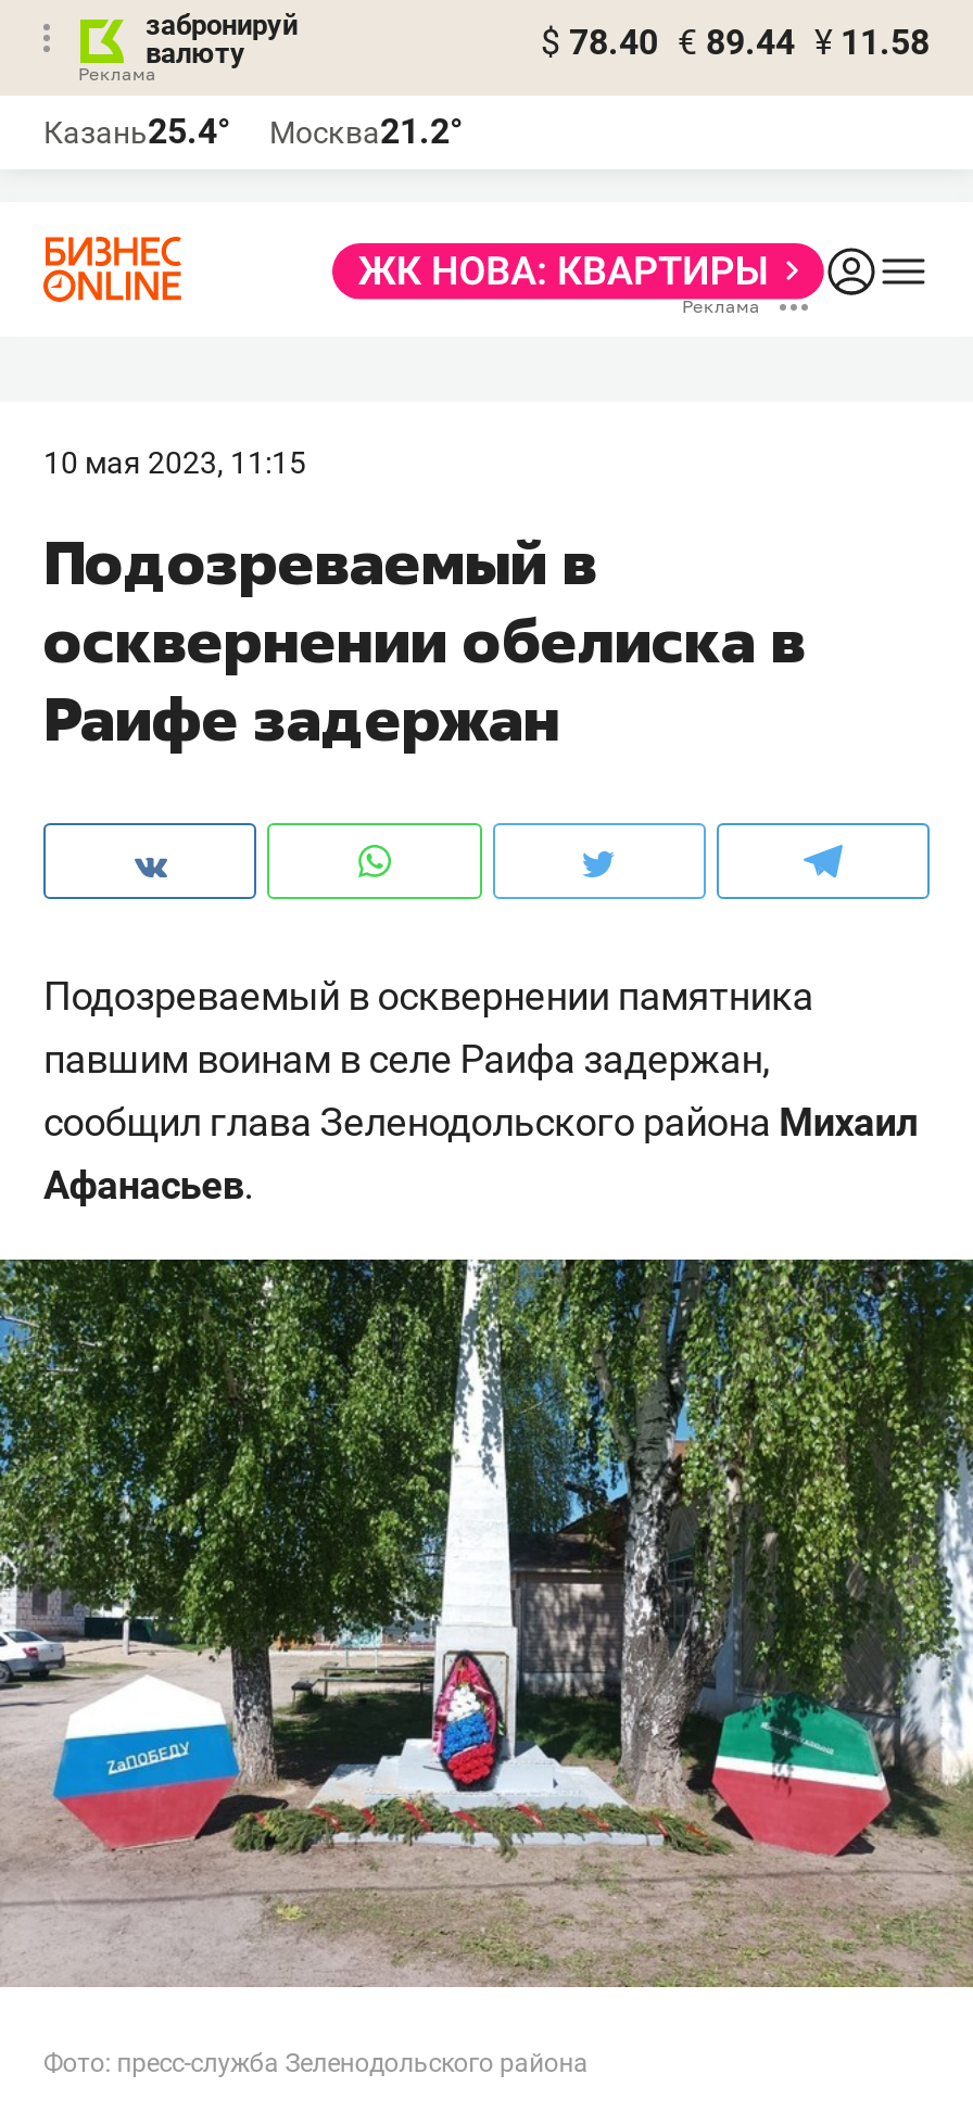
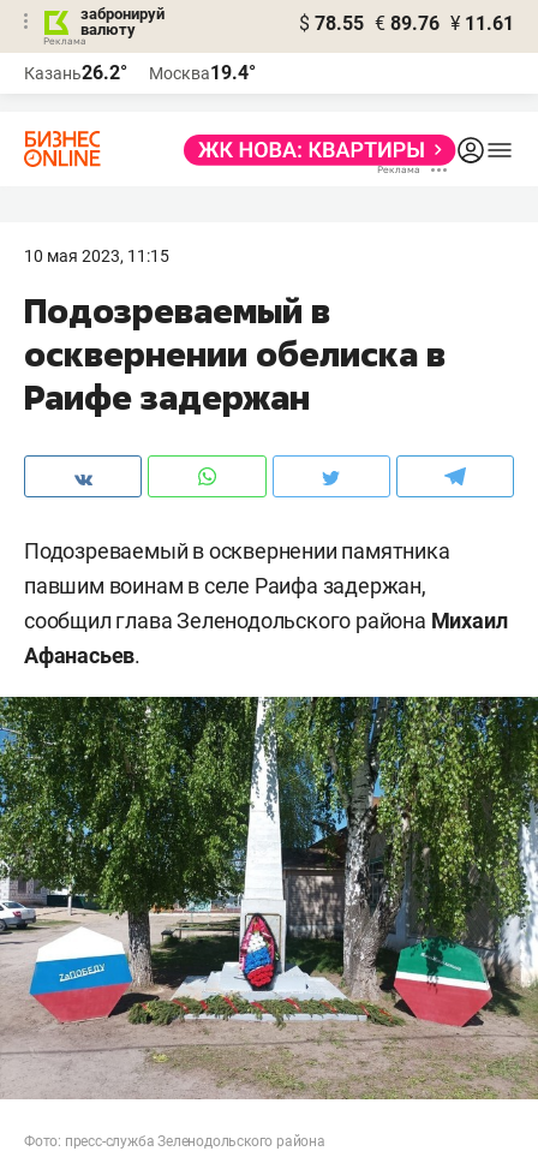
- $ 78.40 € 89.44 ¥ 11.58
+ $ 78.55 € 89.76 ¥ 11.61

- Казань25.4°
+ Казань26.2°

- Москва21.2°
+ Москва19.4°
